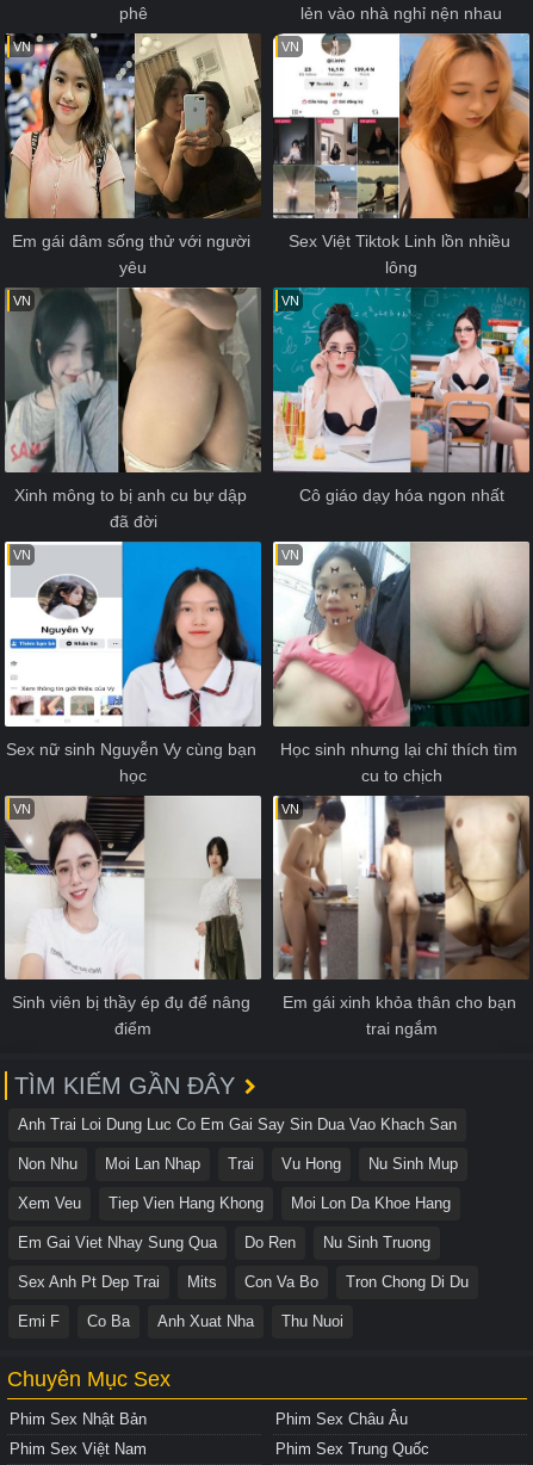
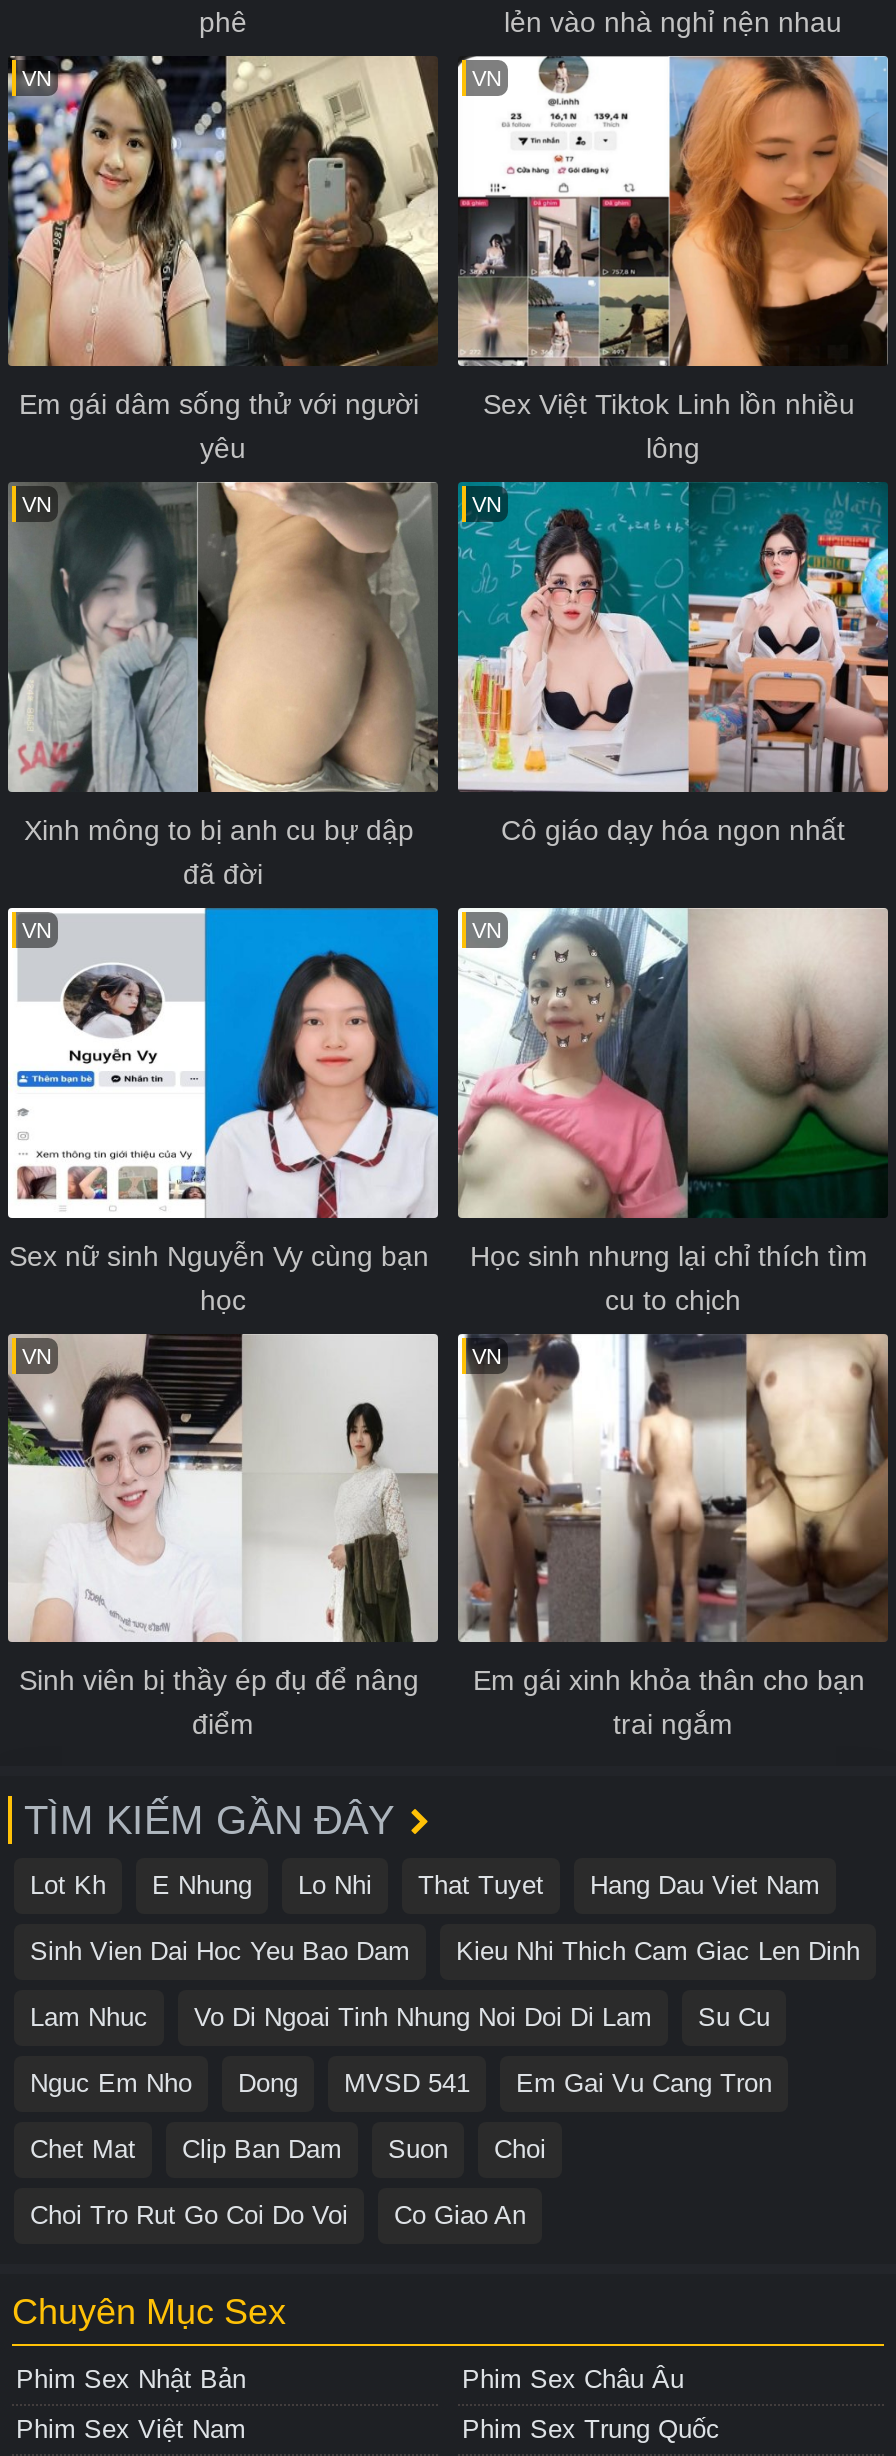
- Anh Trai Loi Dung Luc Co Em Gai Say Sin Dua Vao Khach San
+ Lot Kh
+ E Nhung
+ Lo Nhi
+ That Tuyet
+ Hang Dau Viet Nam

- Non Nhu
- Moi Lan Nhap
- Trai
- Vu Hong
- Nu Sinh Mup
+ Sinh Vien Dai Hoc Yeu Bao Dam
+ Kieu Nhi Thich Cam Giac Len Dinh

- Xem Veu
- Tiep Vien Hang Khong
- Moi Lon Da Khoe Hang
+ Lam Nhuc
+ Vo Di Ngoai Tinh Nhung Noi Doi Di Lam
+ Su Cu

- Em Gai Viet Nhay Sung Qua
- Do Ren
- Nu Sinh Truong
+ Nguc Em Nho
+ Dong
+ MVSD 541
+ Em Gai Vu Cang Tron

- Sex Anh Pt Dep Trai
- Mits
- Con Va Bo
- Tron Chong Di Du
+ Chet Mat
+ Clip Ban Dam
+ Suon
+ Choi

- Emi F
- Co Ba
- Anh Xuat Nha
- Thu Nuoi
+ Choi Tro Rut Go Coi Do Voi
+ Co Giao An
